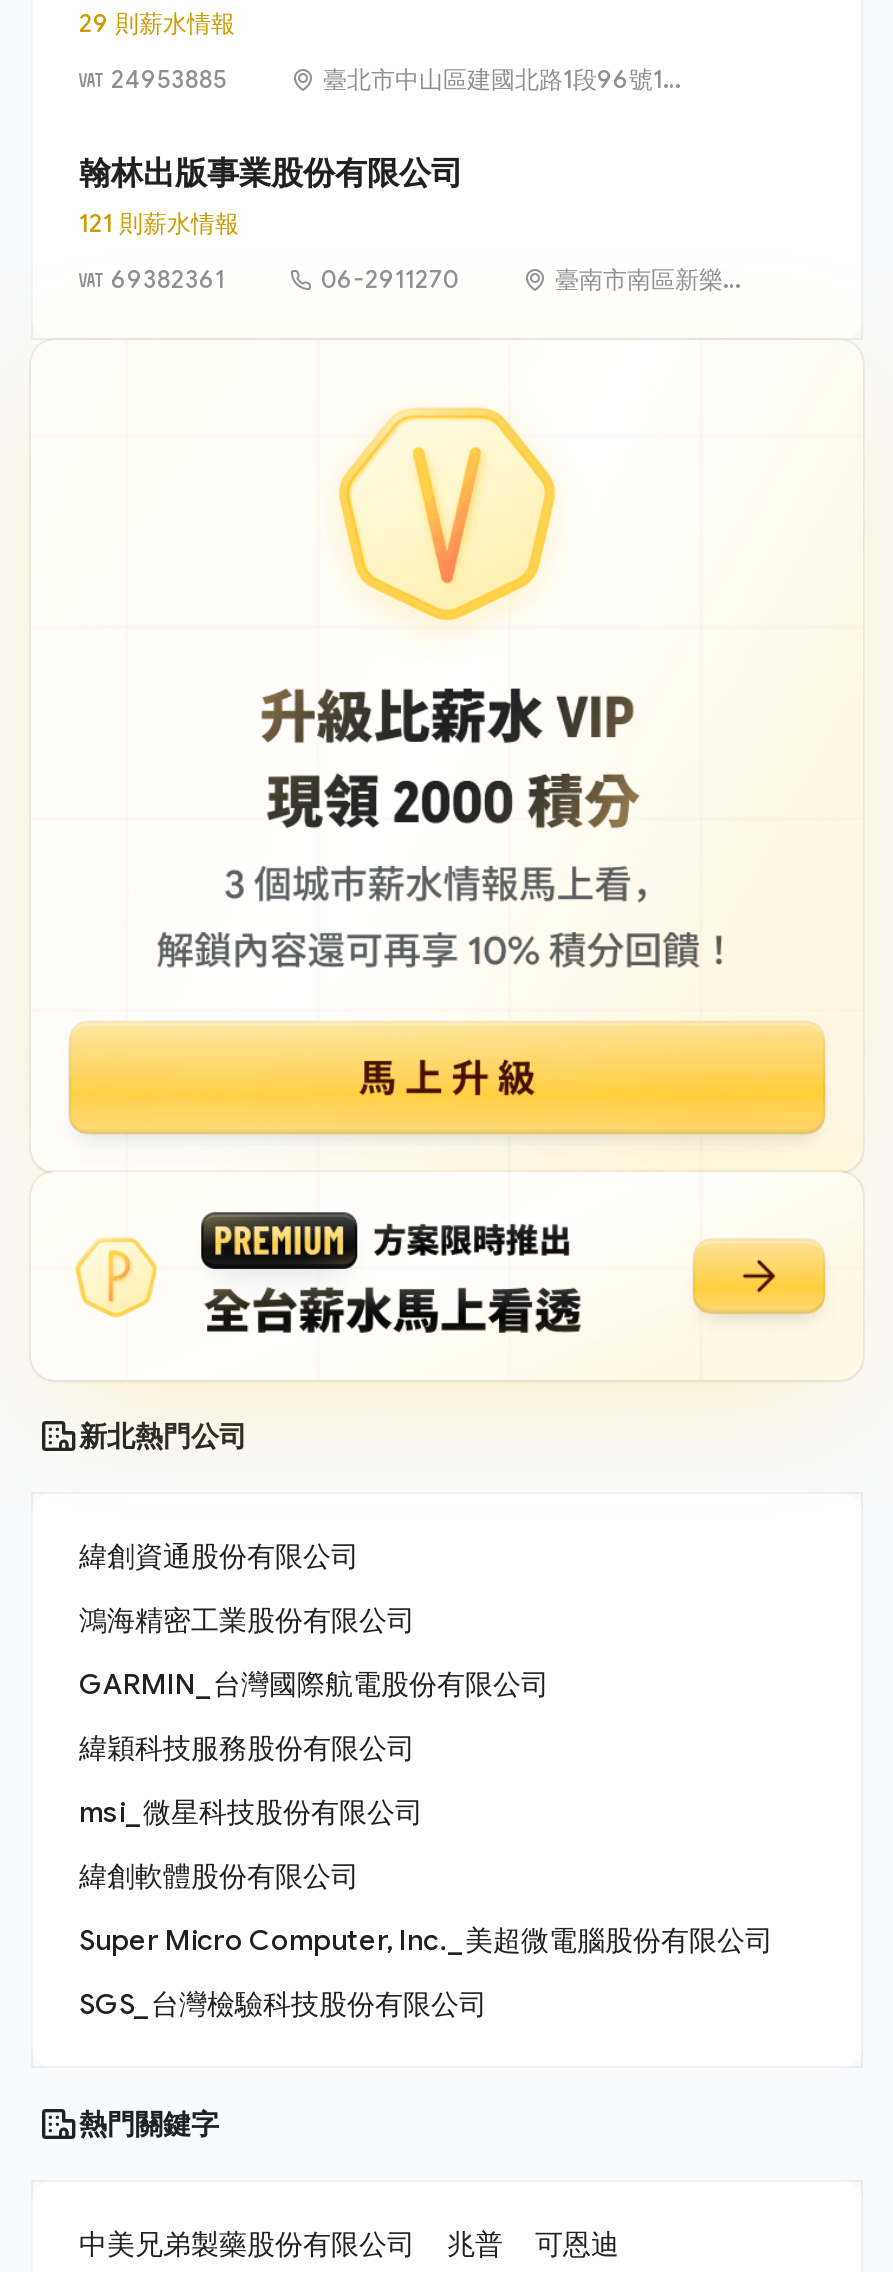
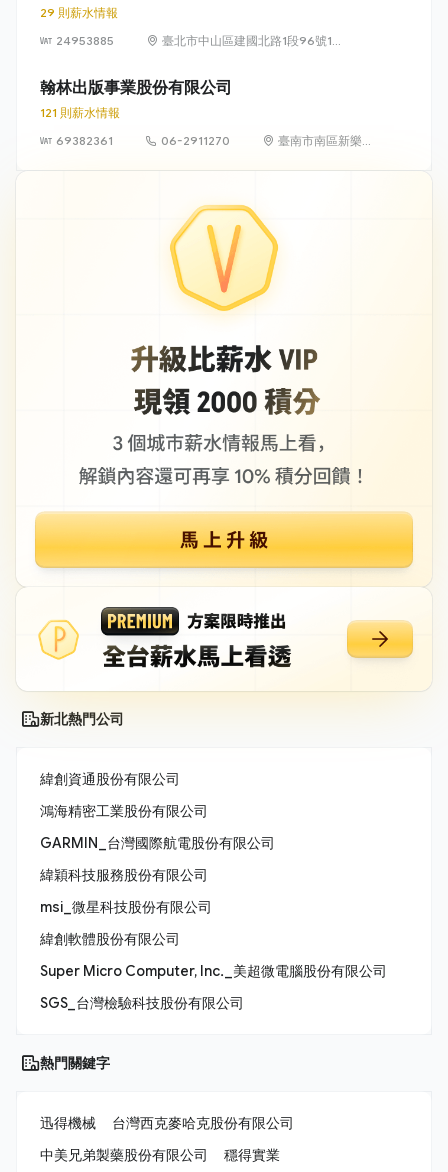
+ 迅得機械
+ 台灣西克麥哈克股份有限公司

- 兆普
- 可恩迪
+ 穩得實業
